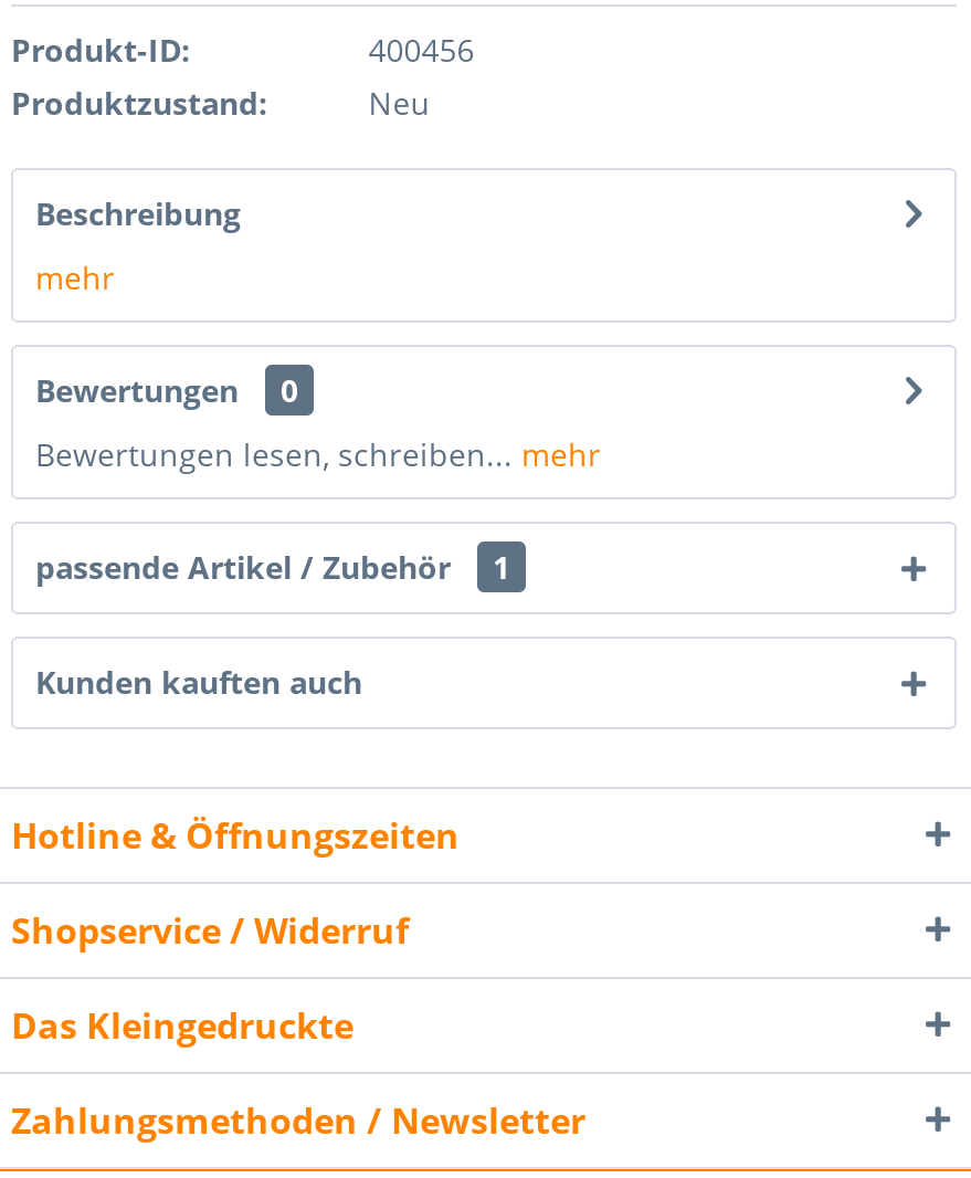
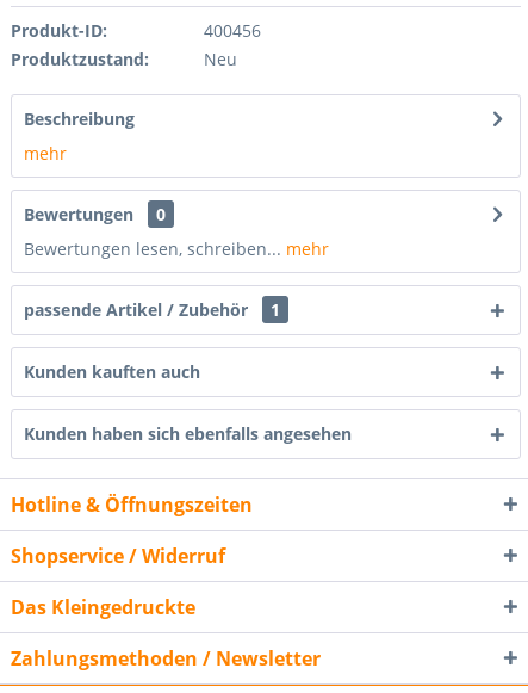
+ Kunden haben sich ebenfalls angesehen
